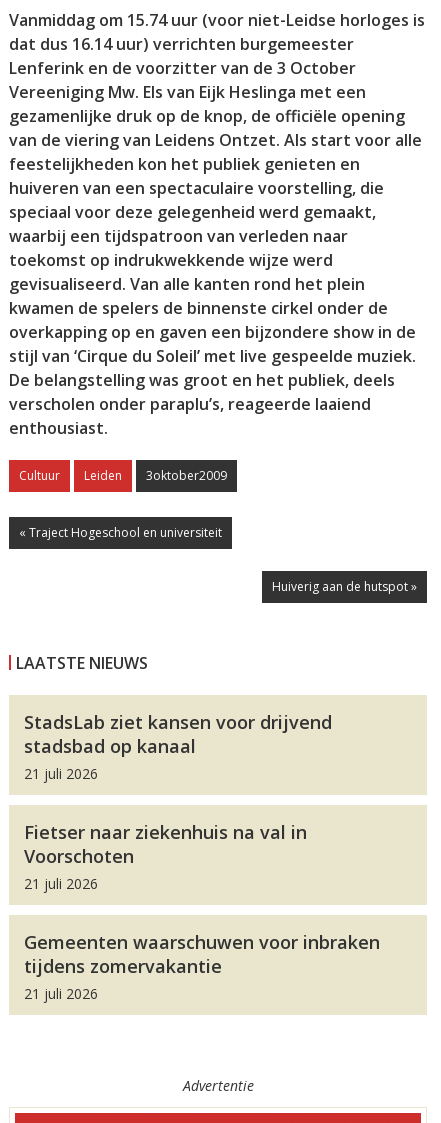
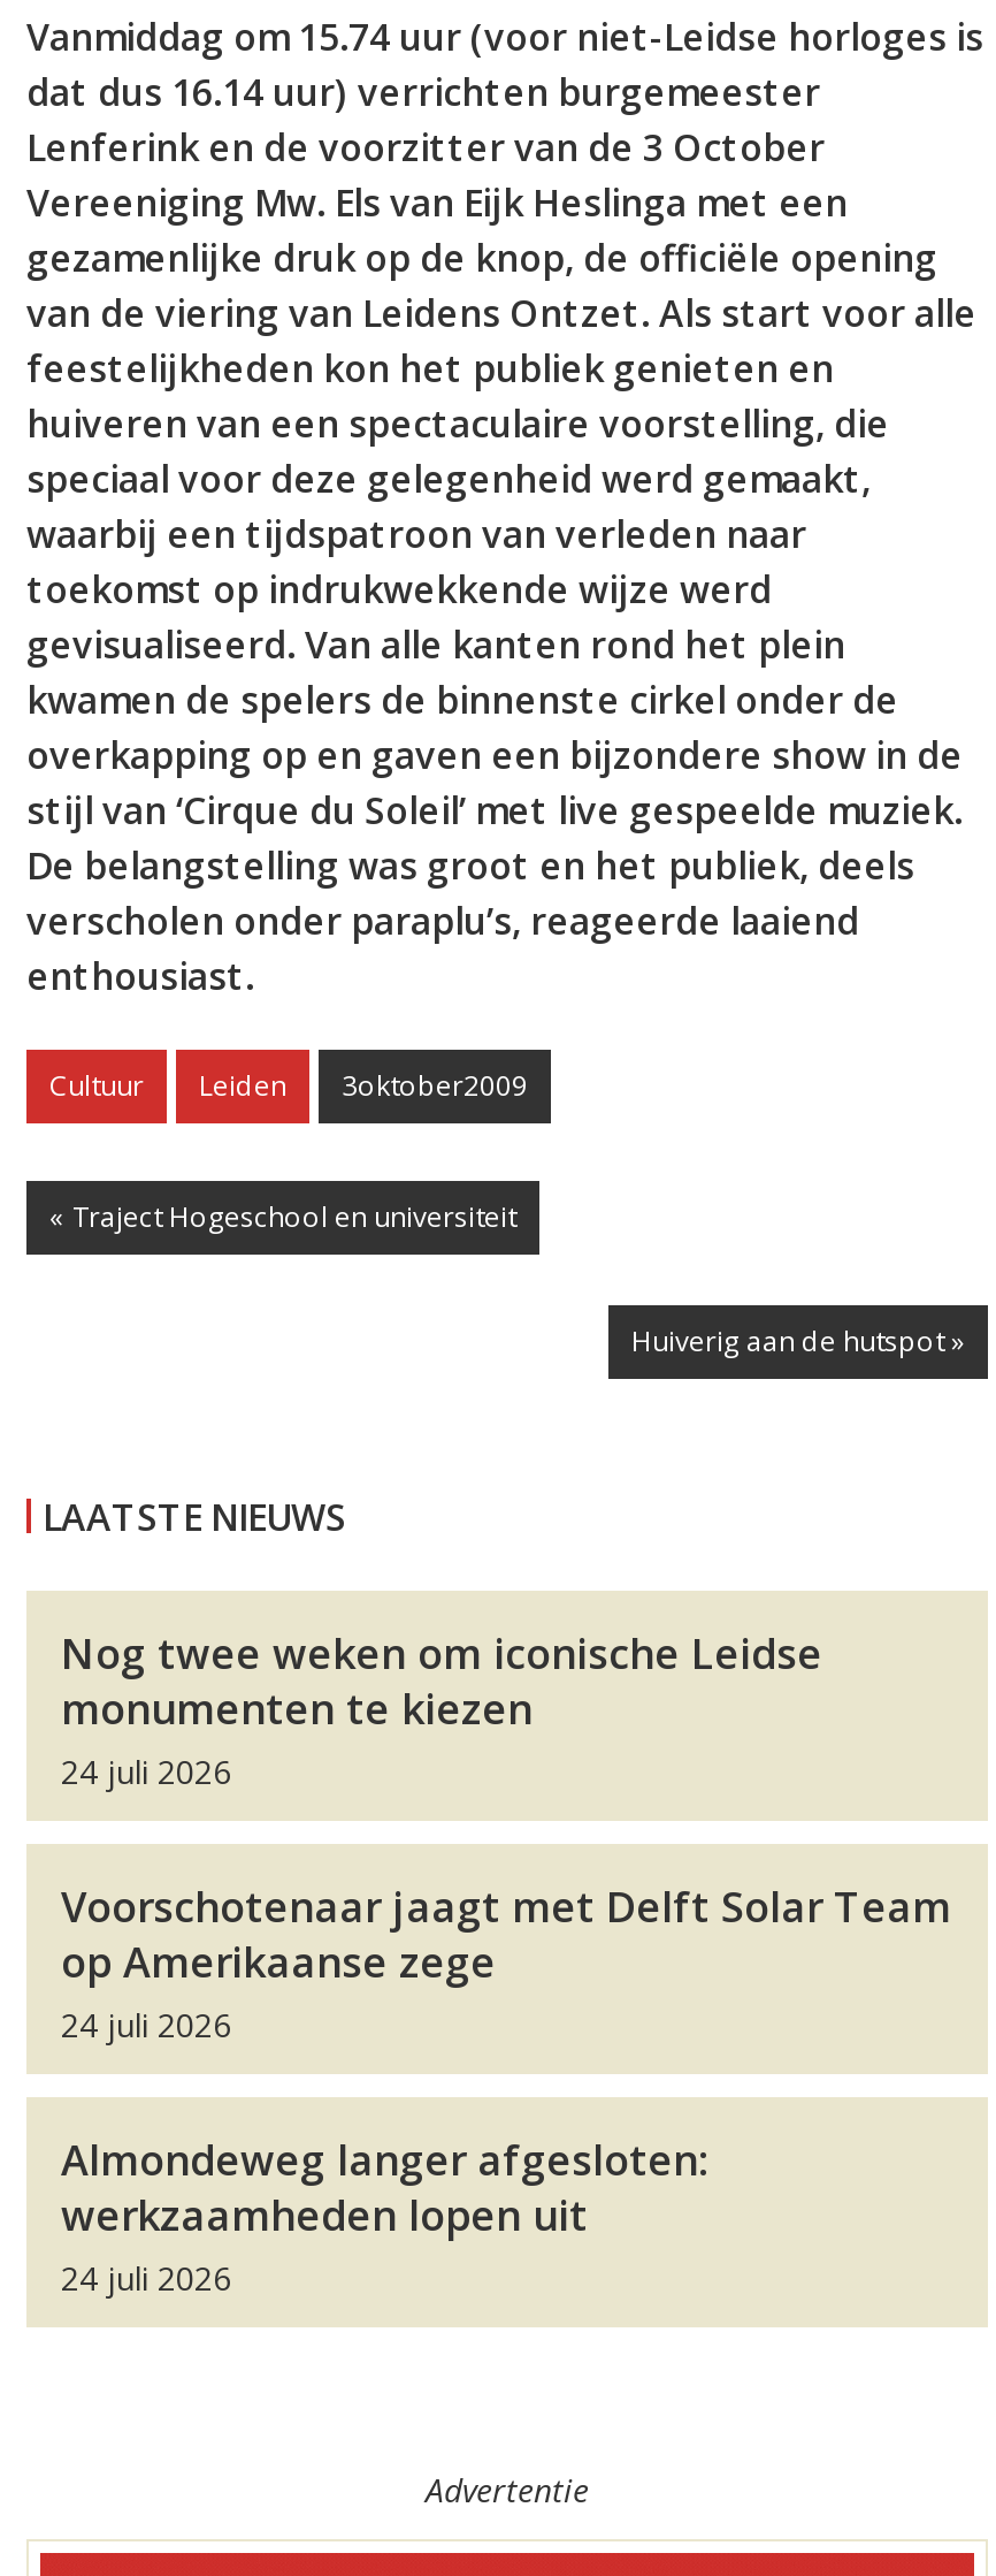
- StadsLab ziet kansen voor drijvend
- stadsbad op kanaal
- 21 juli 2026
+ Nog twee weken om iconische Leidse
+ monumenten te kiezen
+ 24 juli 2026

- Fietser naar ziekenhuis na val in
- Voorschoten
- 21 juli 2026
+ Voorschotenaar jaagt met Delft Solar Team
+ op Amerikaanse zege
+ 24 juli 2026

- Gemeenten waarschuwen voor inbraken
- tijdens zomervakantie
- 21 juli 2026
+ Almondeweg langer afgesloten:
+ werkzaamheden lopen uit
+ 24 juli 2026
